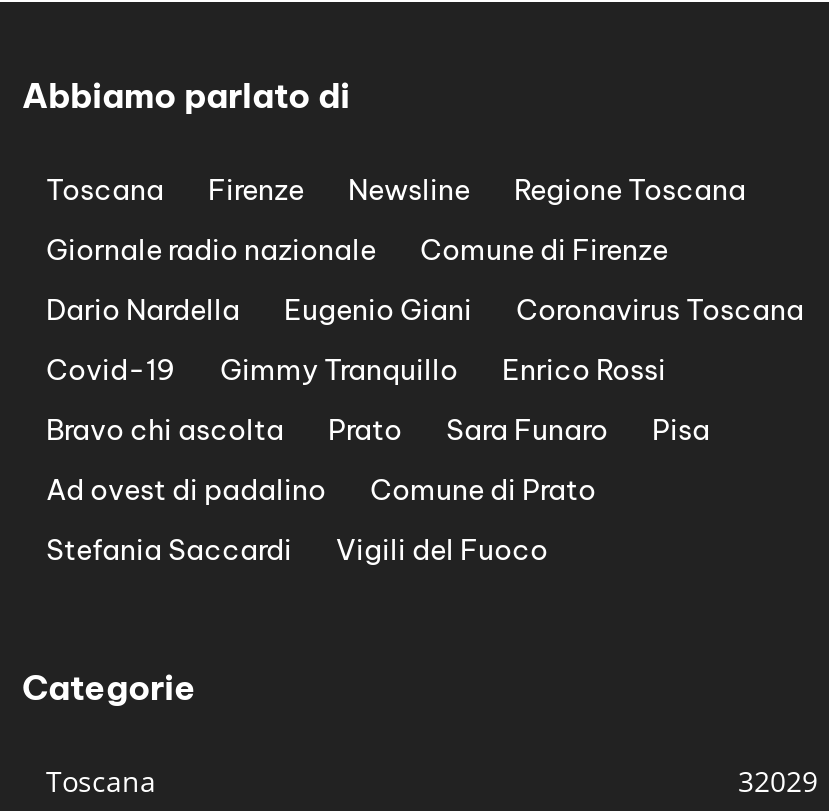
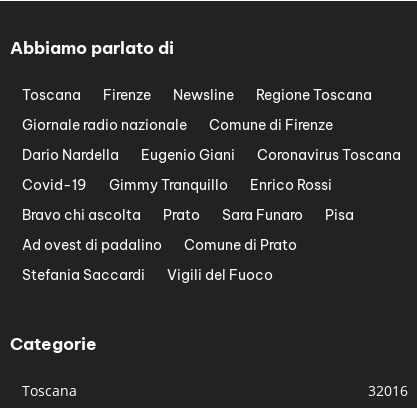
- 32029
+ 32016
